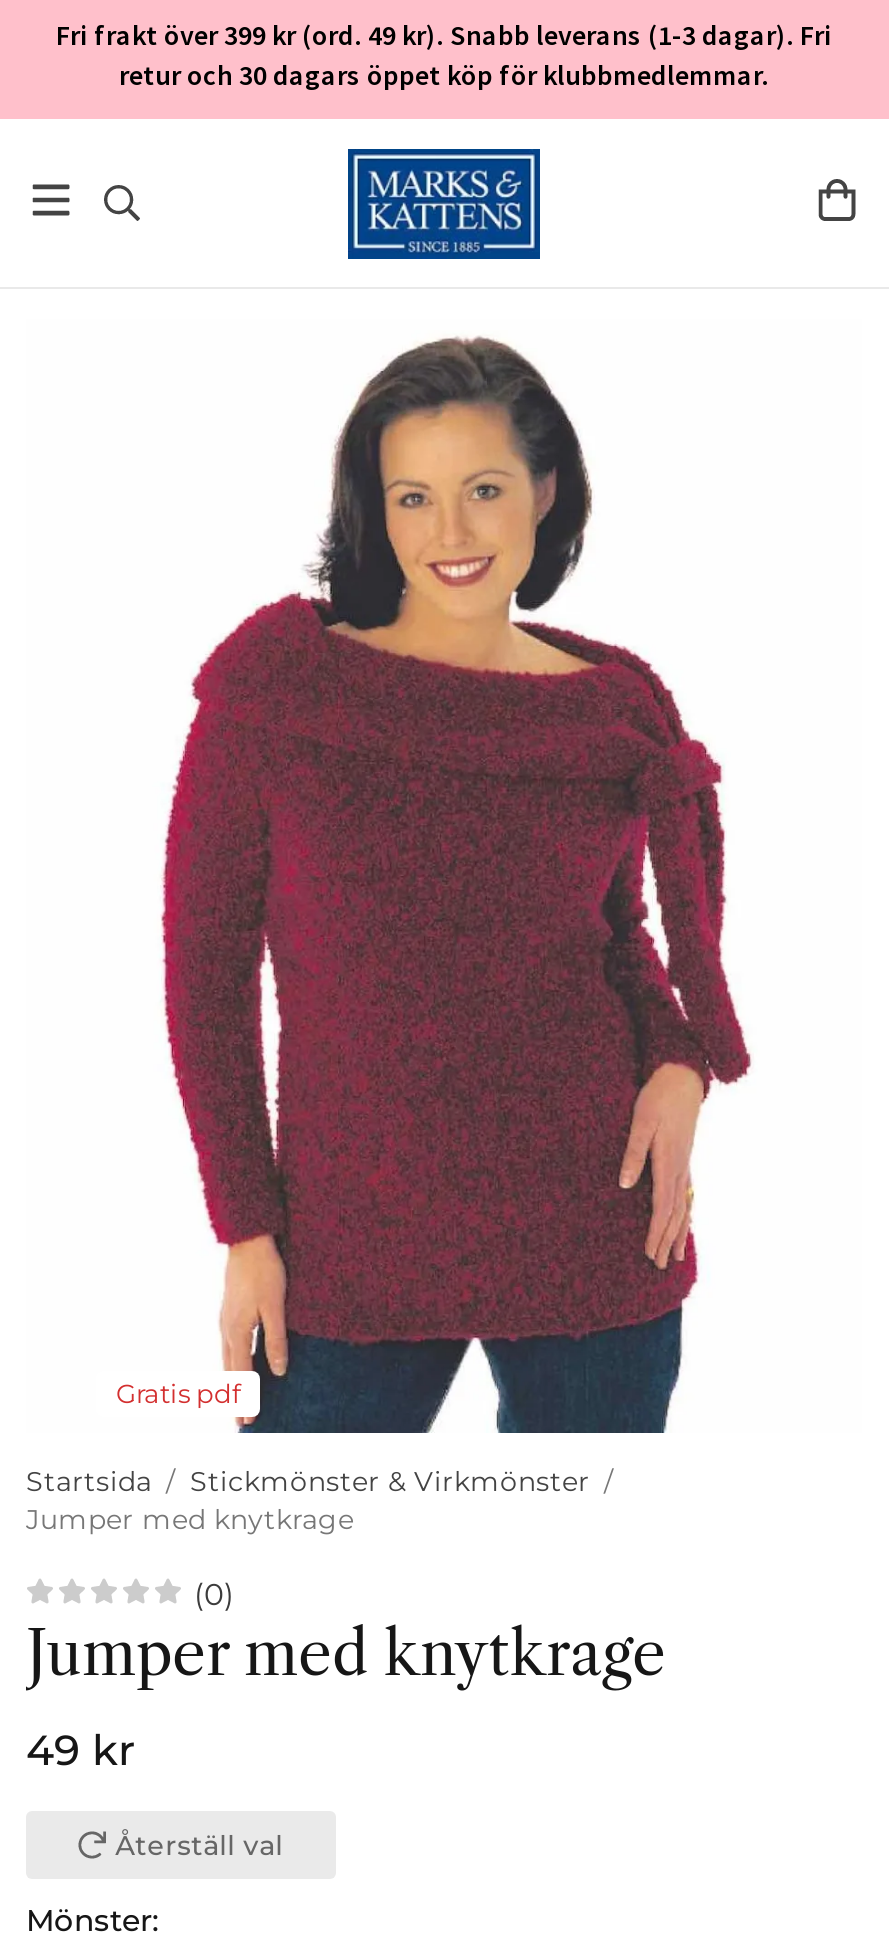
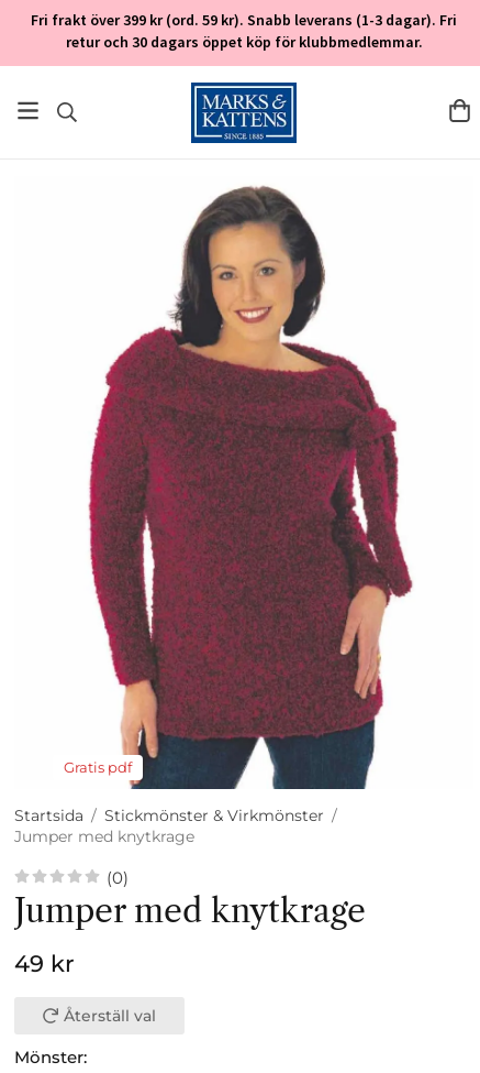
- Fri frakt över 399 kr (ord. 49 kr). Snabb leverans (1-3 dagar). Fri
+ Fri frakt över 399 kr (ord. 59 kr). Snabb leverans (1-3 dagar). Fri
